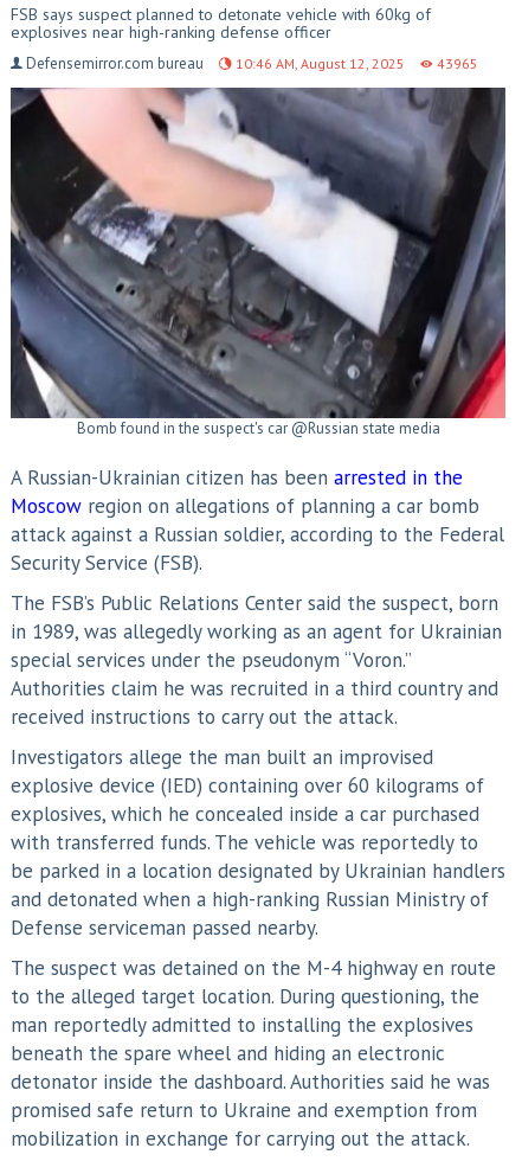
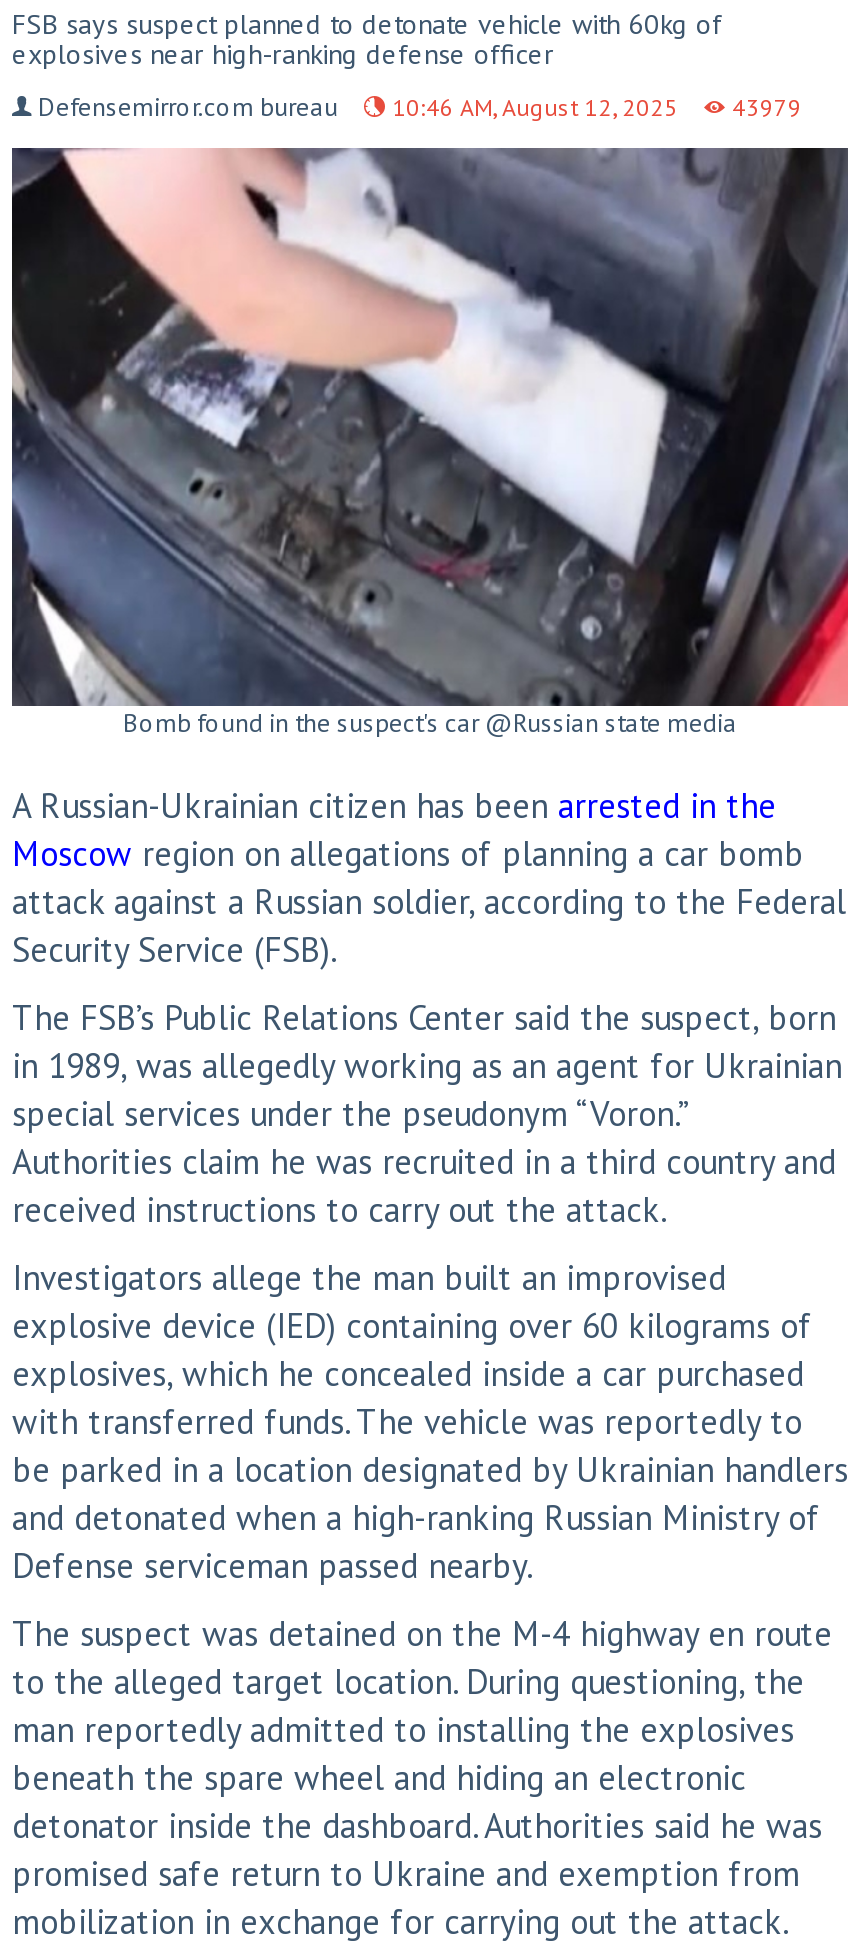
- Defensemirror.com bureau 10:46 AM, August 12, 2025 43965
+ Defensemirror.com bureau 10:46 AM, August 12, 2025 43979
